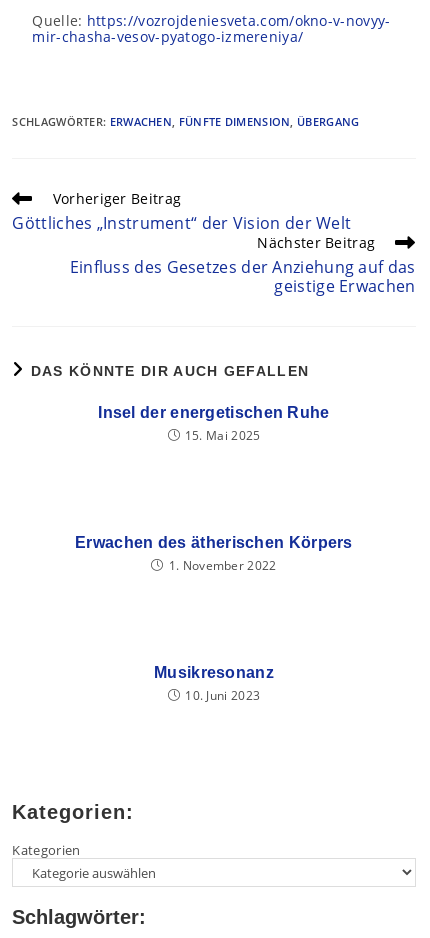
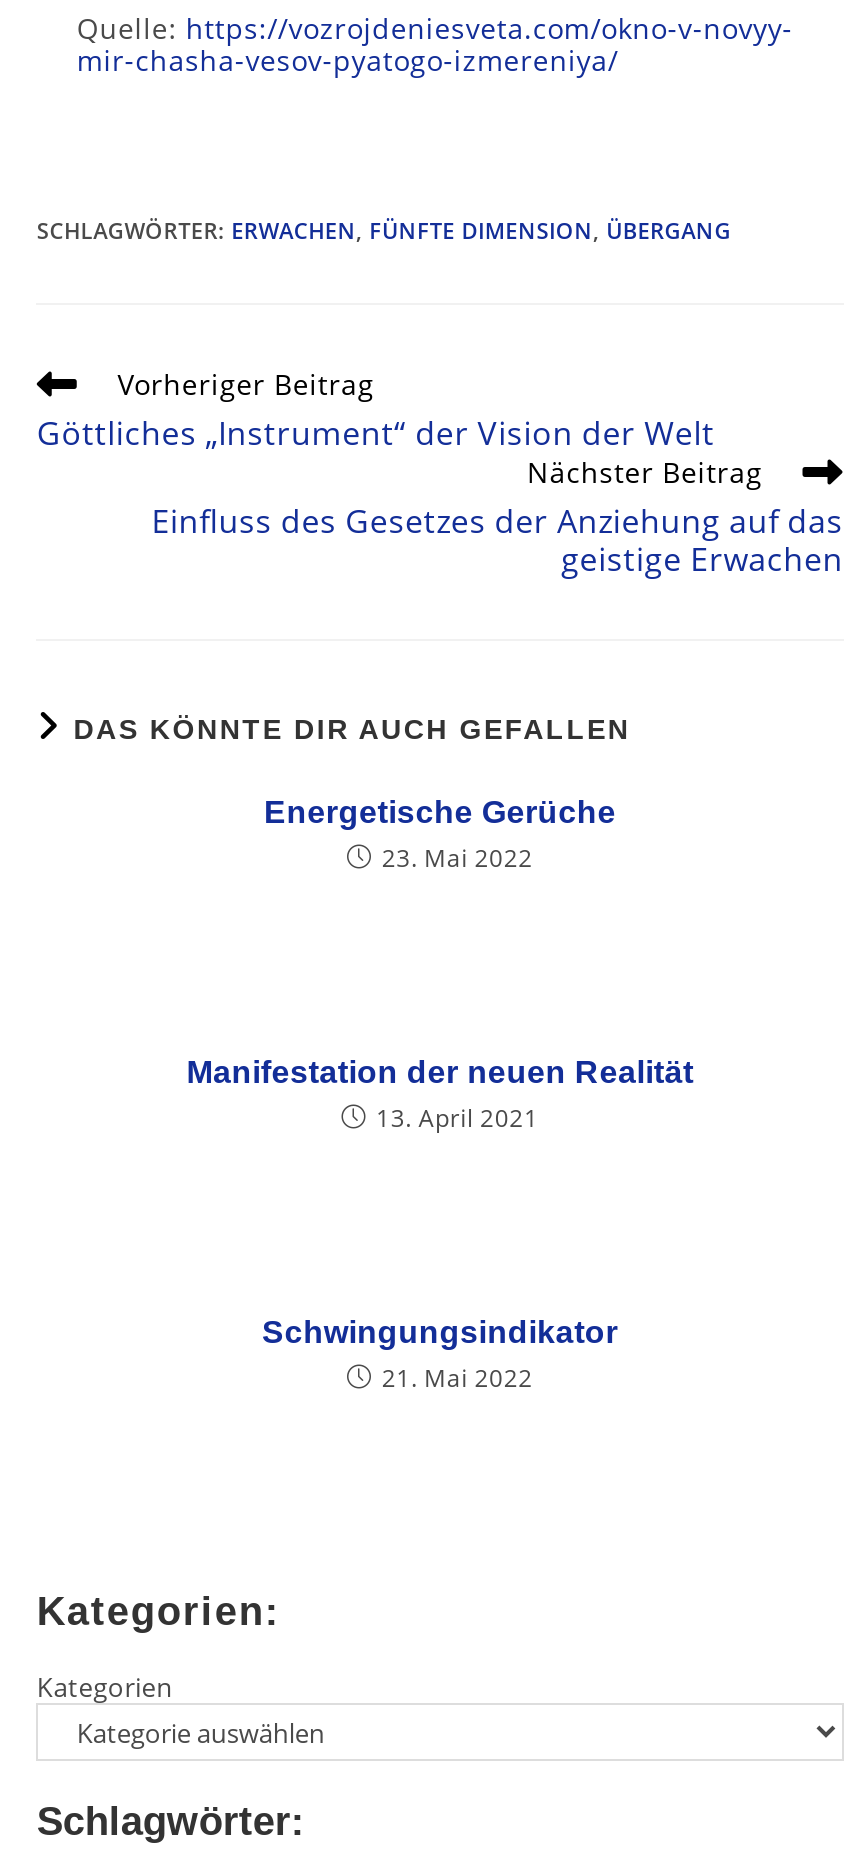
- Insel der energetischen Ruhe
- 15. Mai 2025
+ Energetische Gerüche
+ 23. Mai 2022

- Erwachen des ätherischen Körpers
- 1. November 2022
+ Manifestation der neuen Realität
+ 13. April 2021

- Musikresonanz
- 10. Juni 2023
+ Schwingungsindikator
+ 21. Mai 2022
